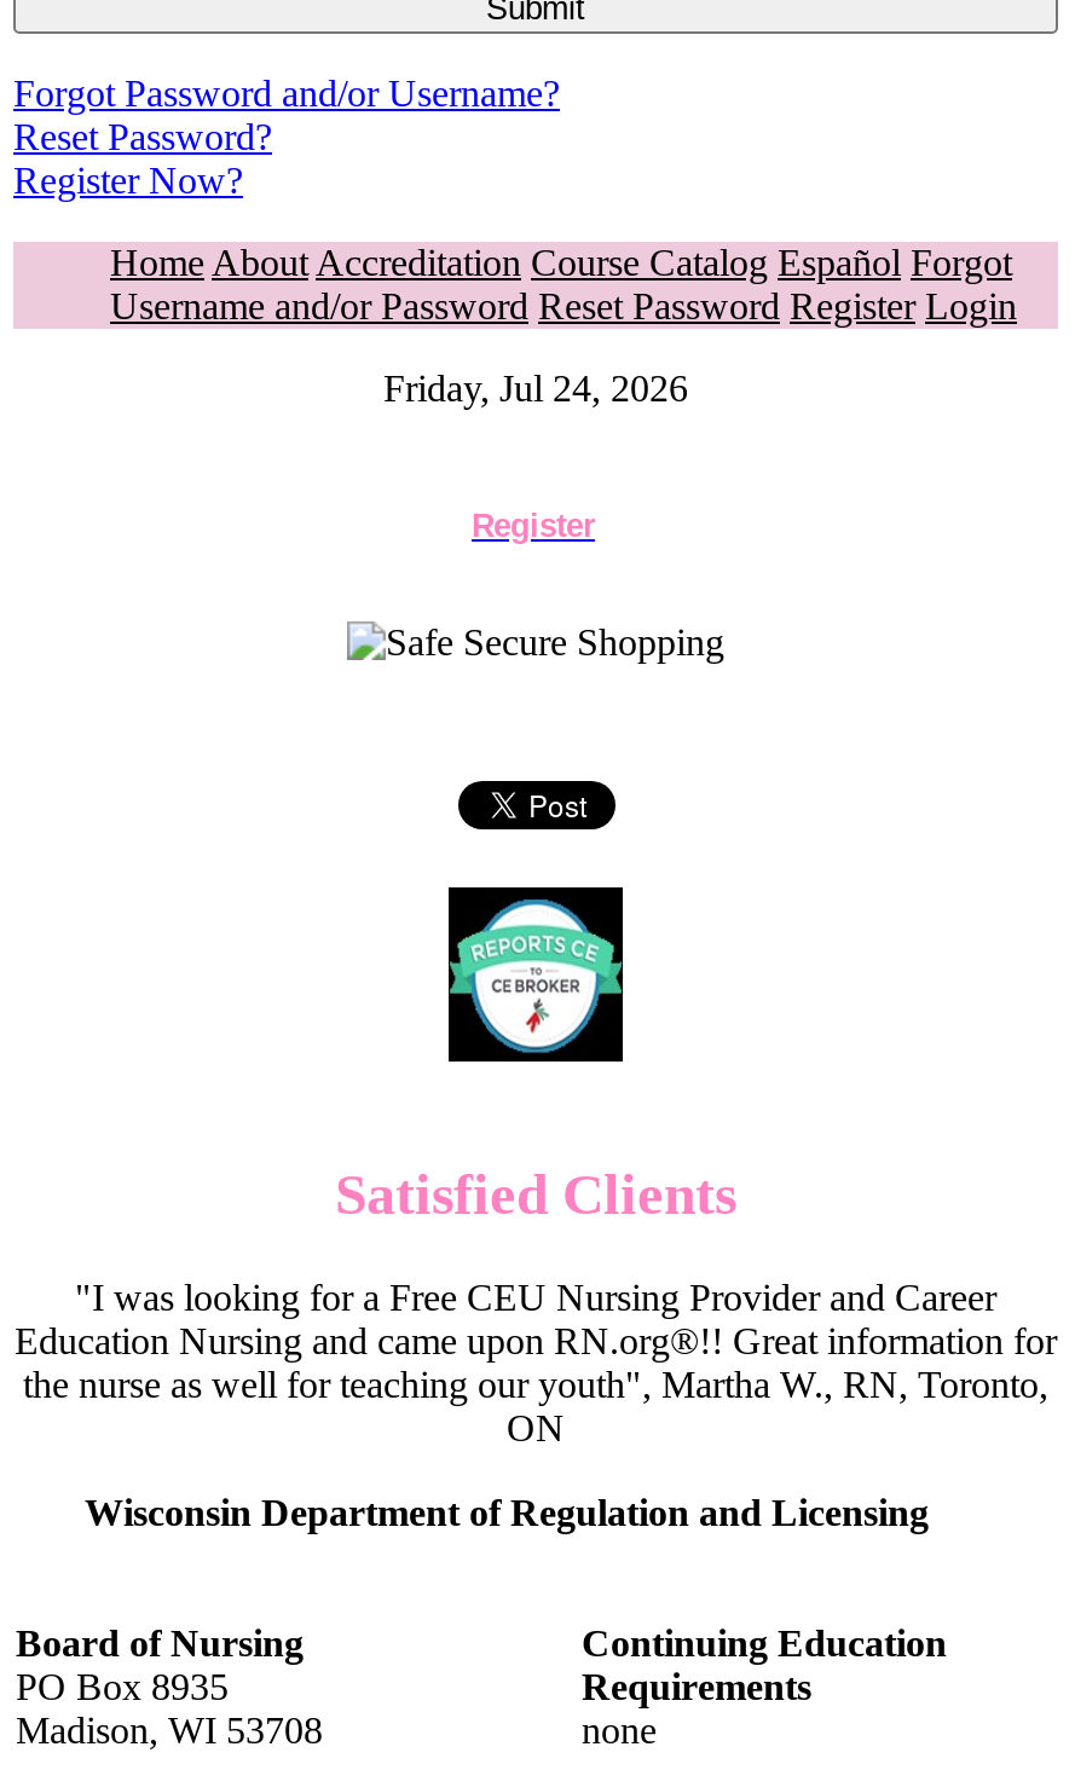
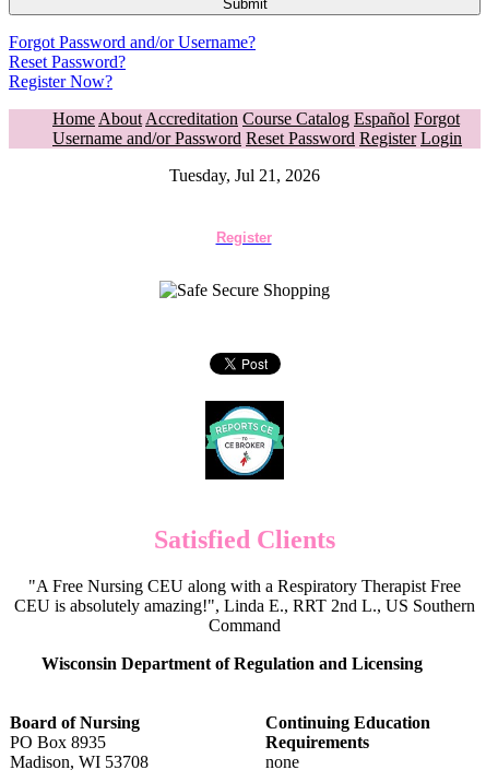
- Friday, Jul 24, 2026
+ Tuesday, Jul 21, 2026

- "I was looking for a Free CEU Nursing Provider and Career
- Education Nursing and came upon RN.org®!! Great information for
- the nurse as well for teaching our youth", Martha W., RN, Toronto,
- ON
+ "A Free Nursing CEU along with a Respiratory Therapist Free
+ CEU is absolutely amazing!", Linda E., RRT 2nd L., US Southern
+ Command
